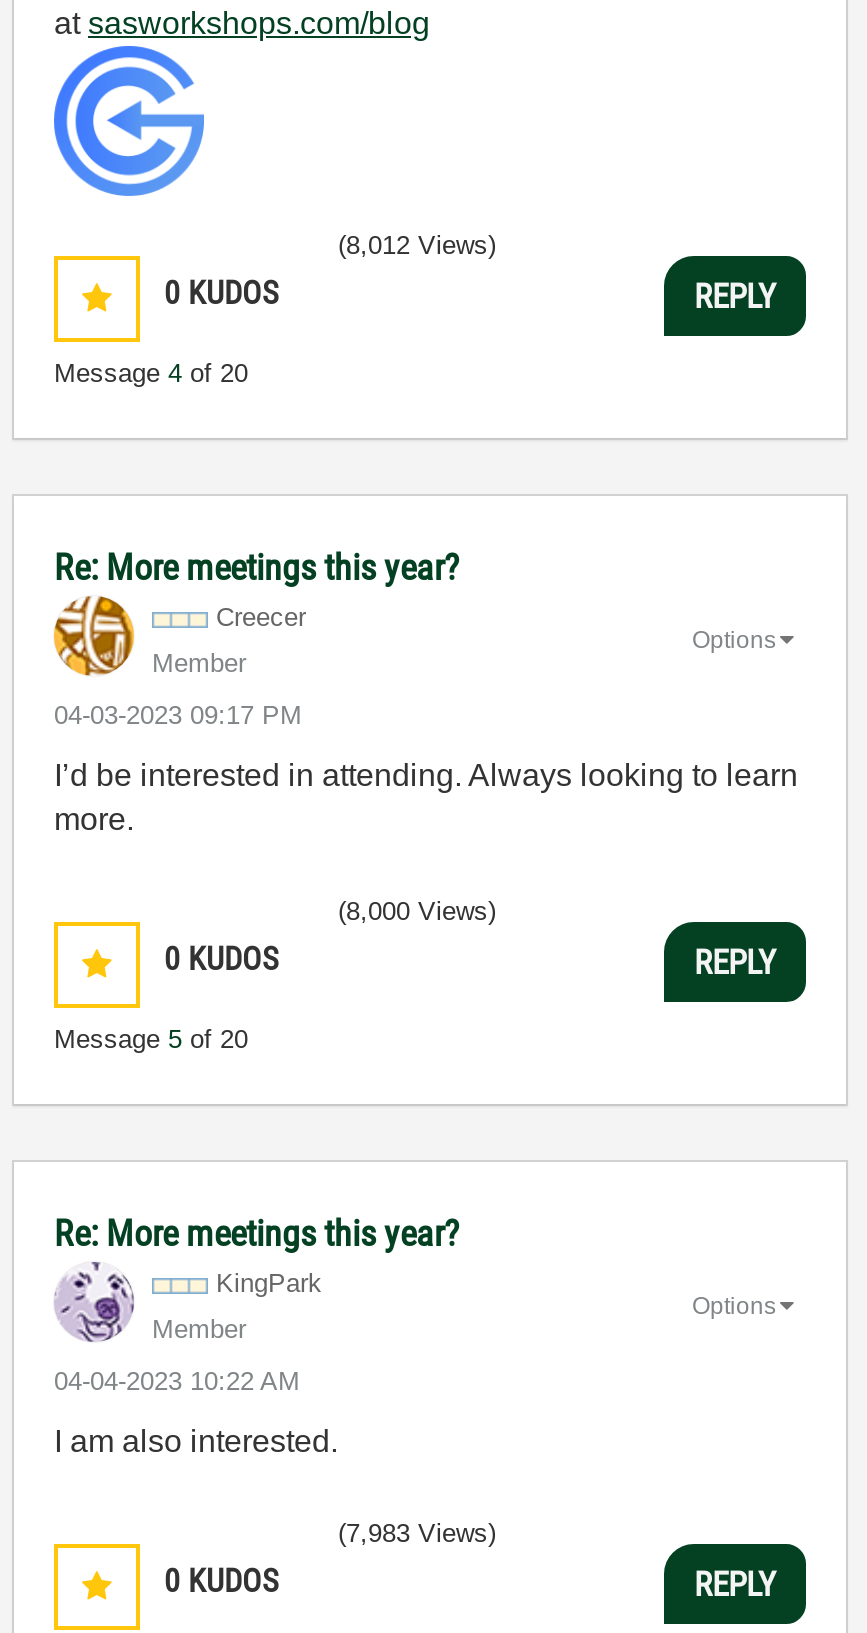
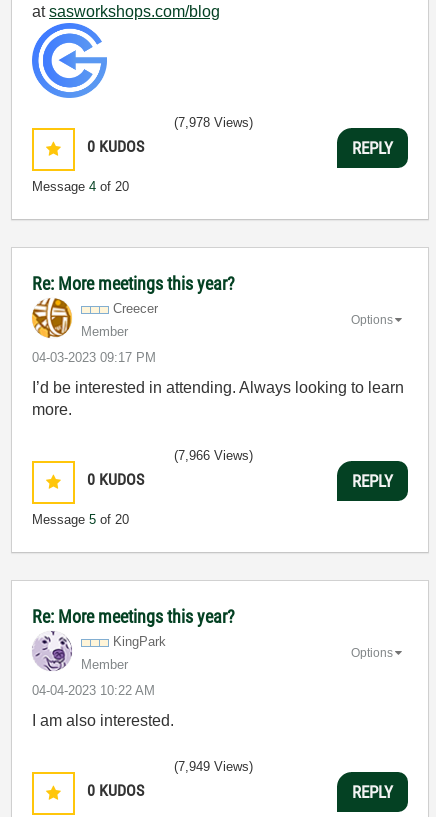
- (8,012 Views)
+ (7,978 Views)

- (8,000 Views)
+ (7,966 Views)

- (7,983 Views)
+ (7,949 Views)
